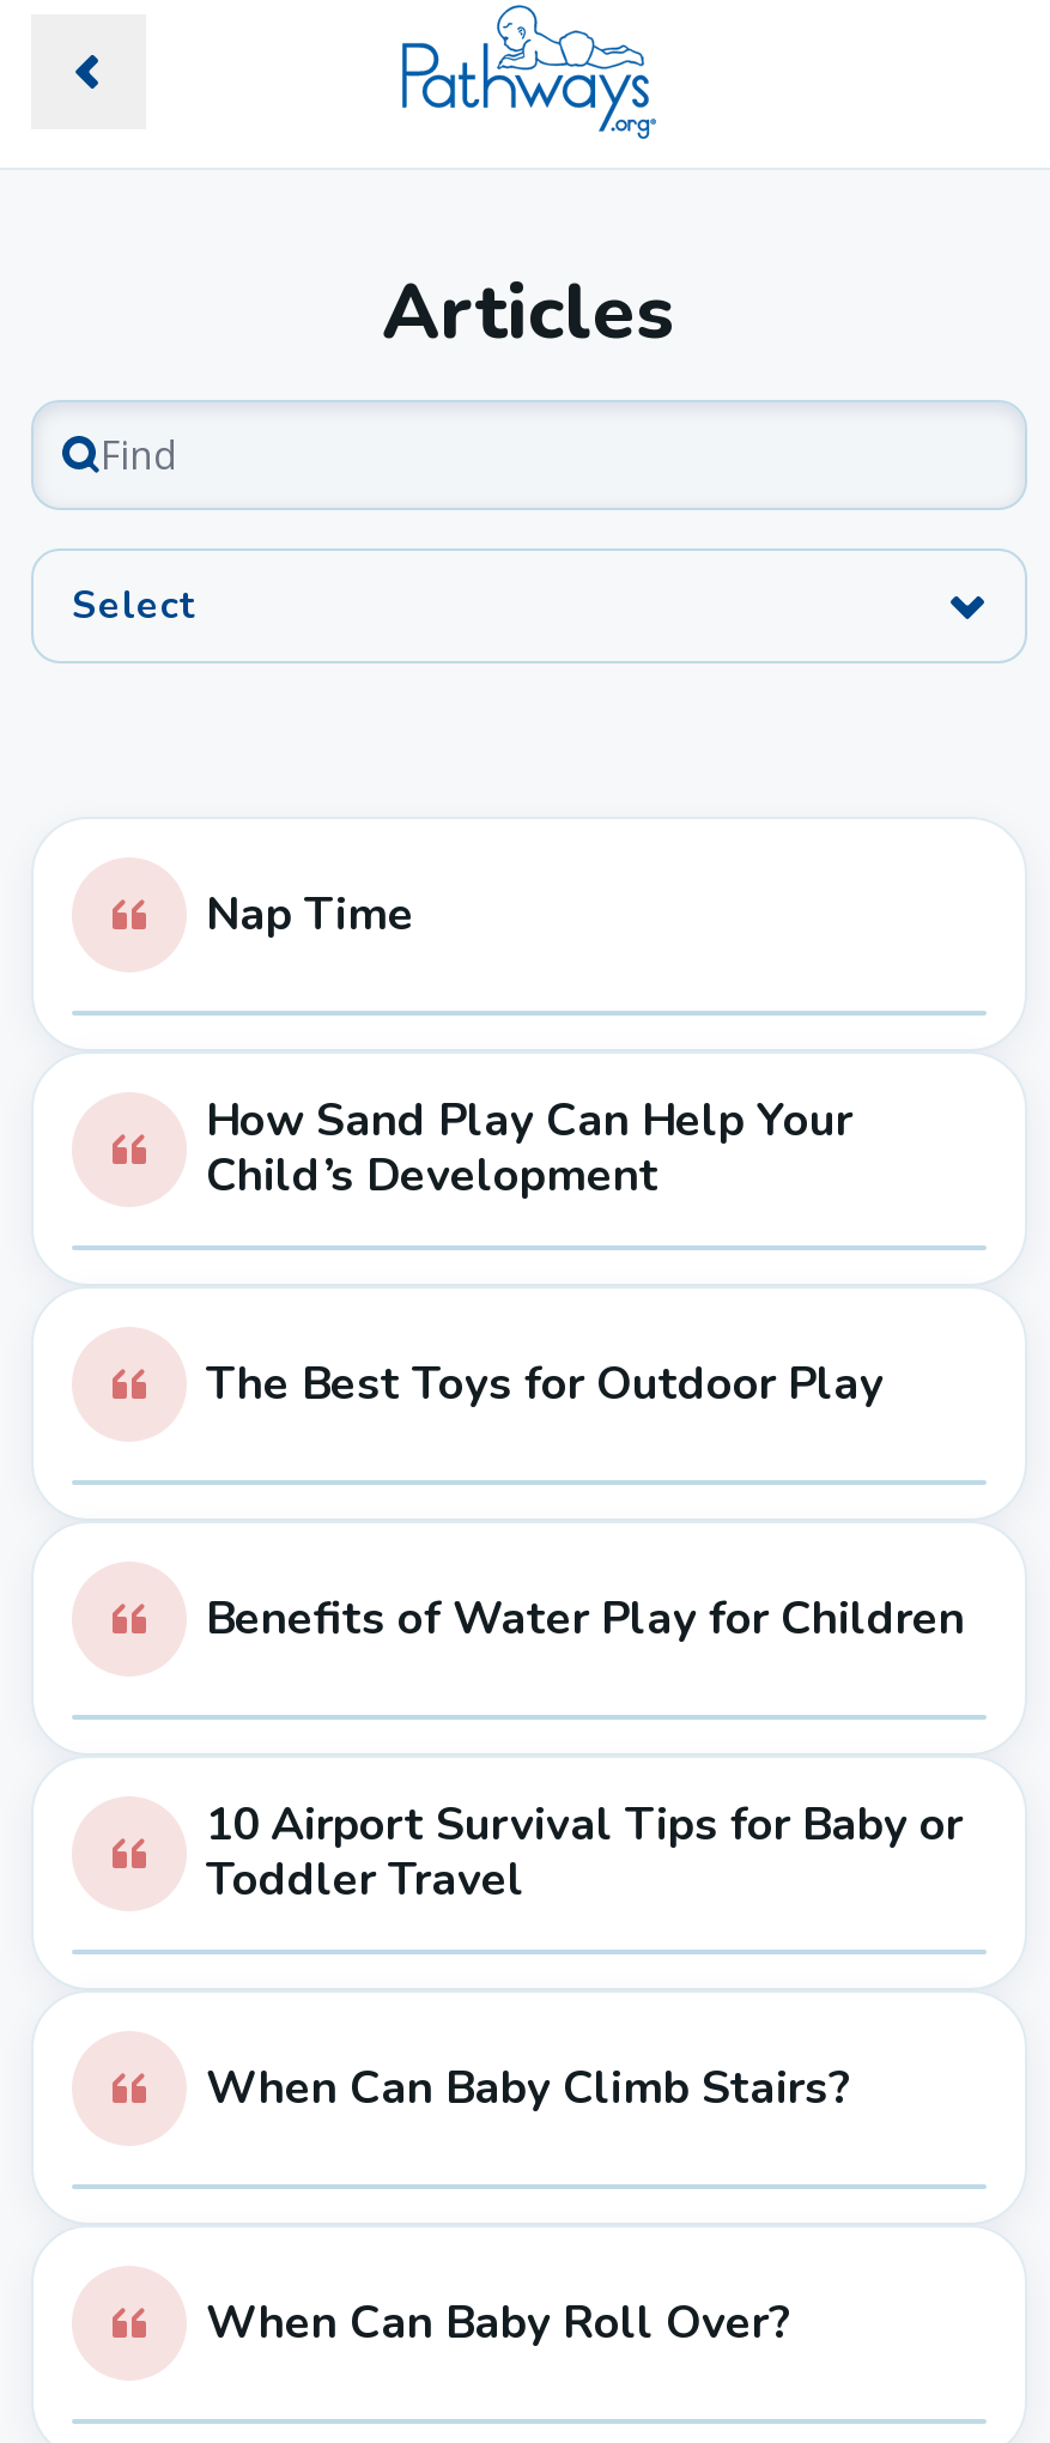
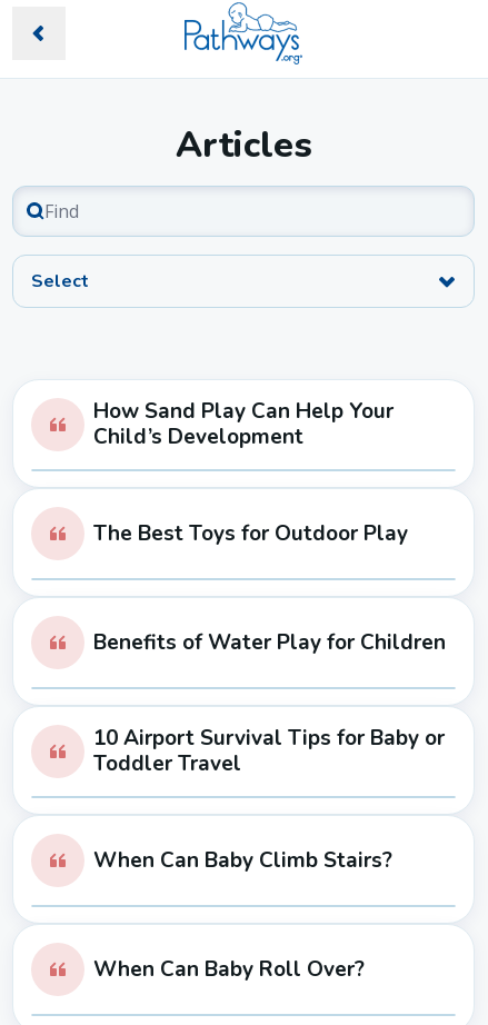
- Nap Time
